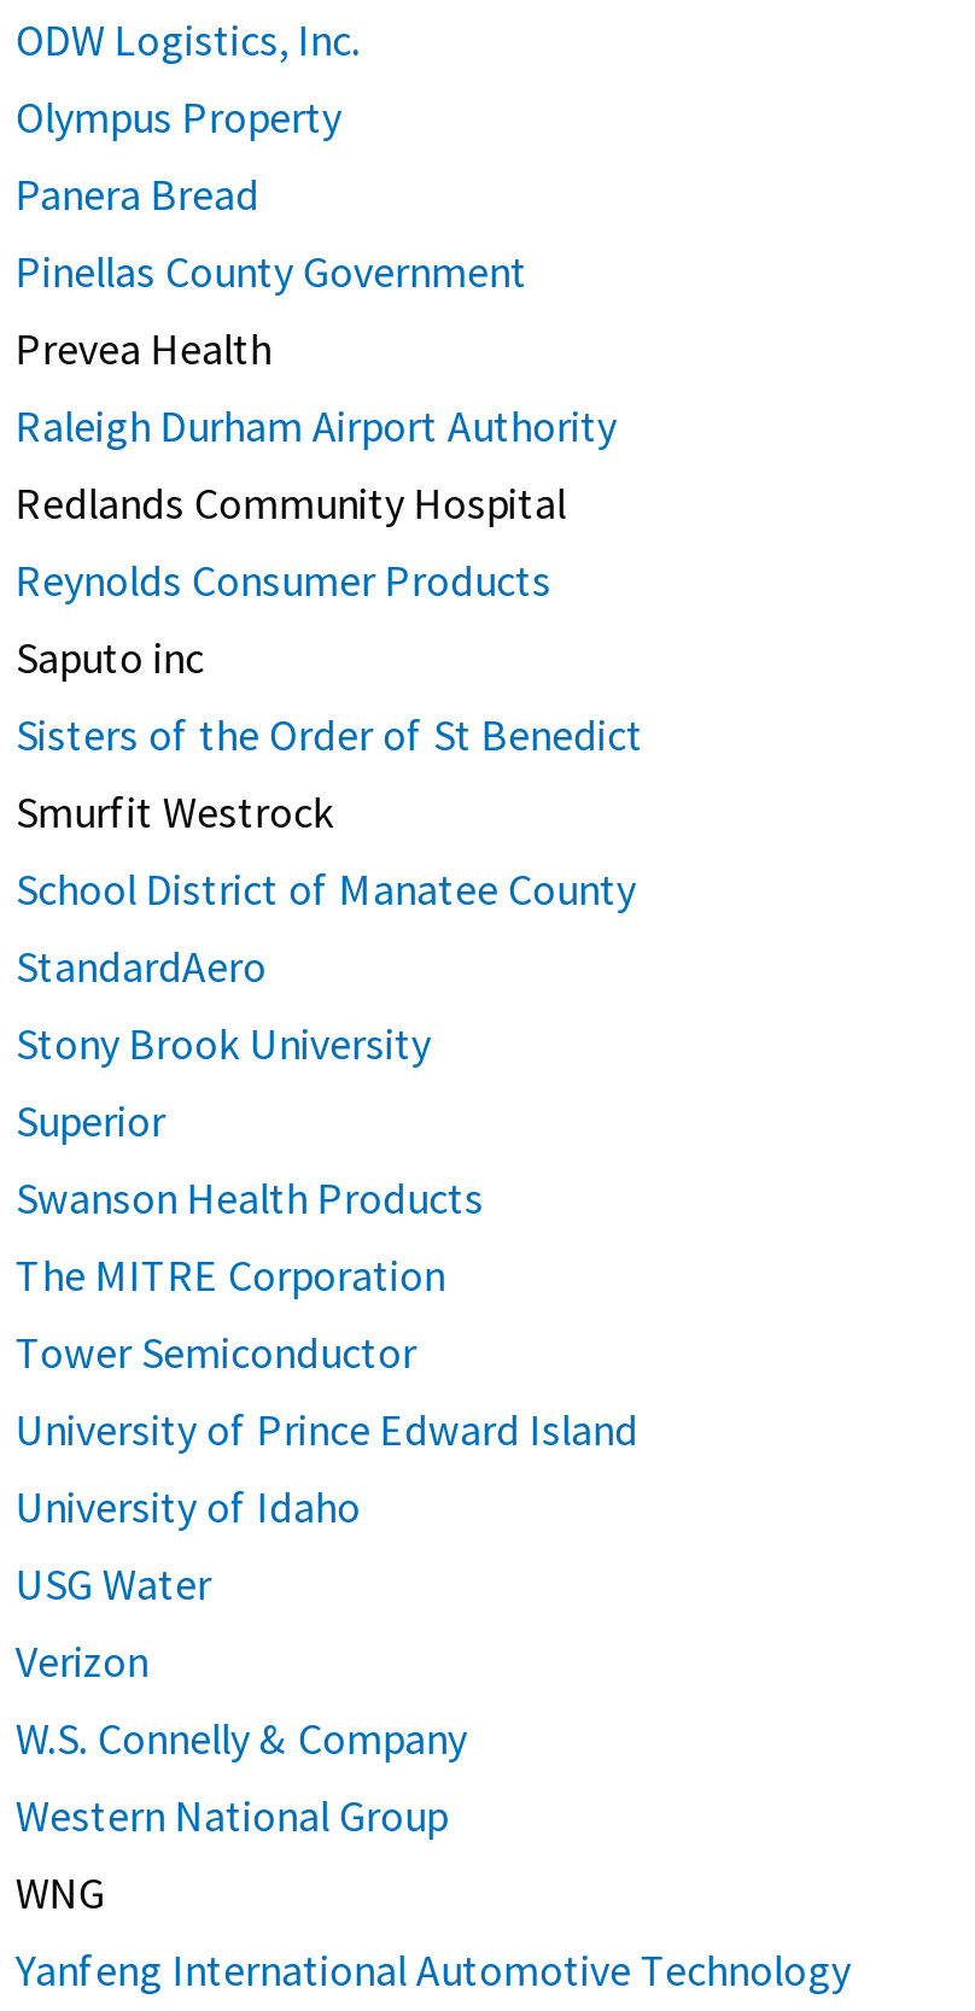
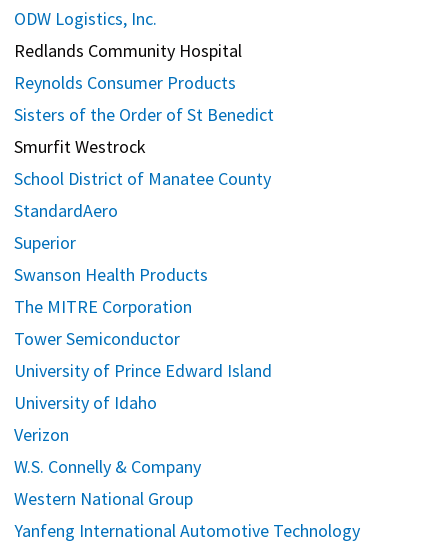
- Olympus Property
- Panera Bread
- Pinellas County Government
- Prevea Health
- Raleigh Durham Airport Authority

- Saputo inc

- Stony Brook University

- USG Water

- WNG
